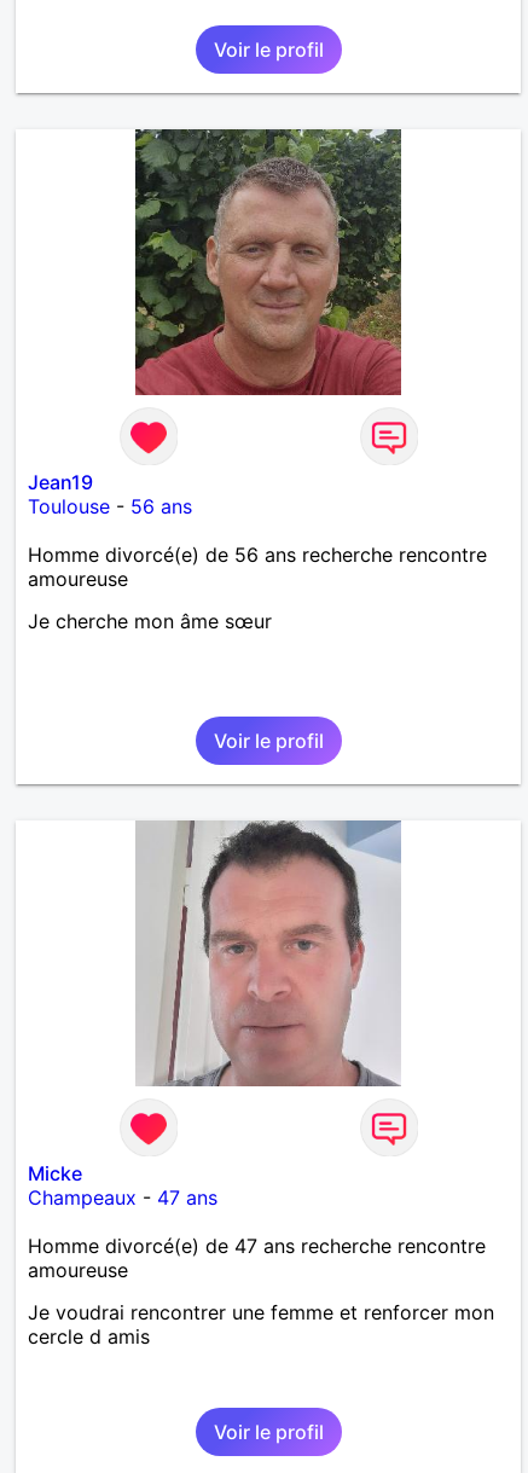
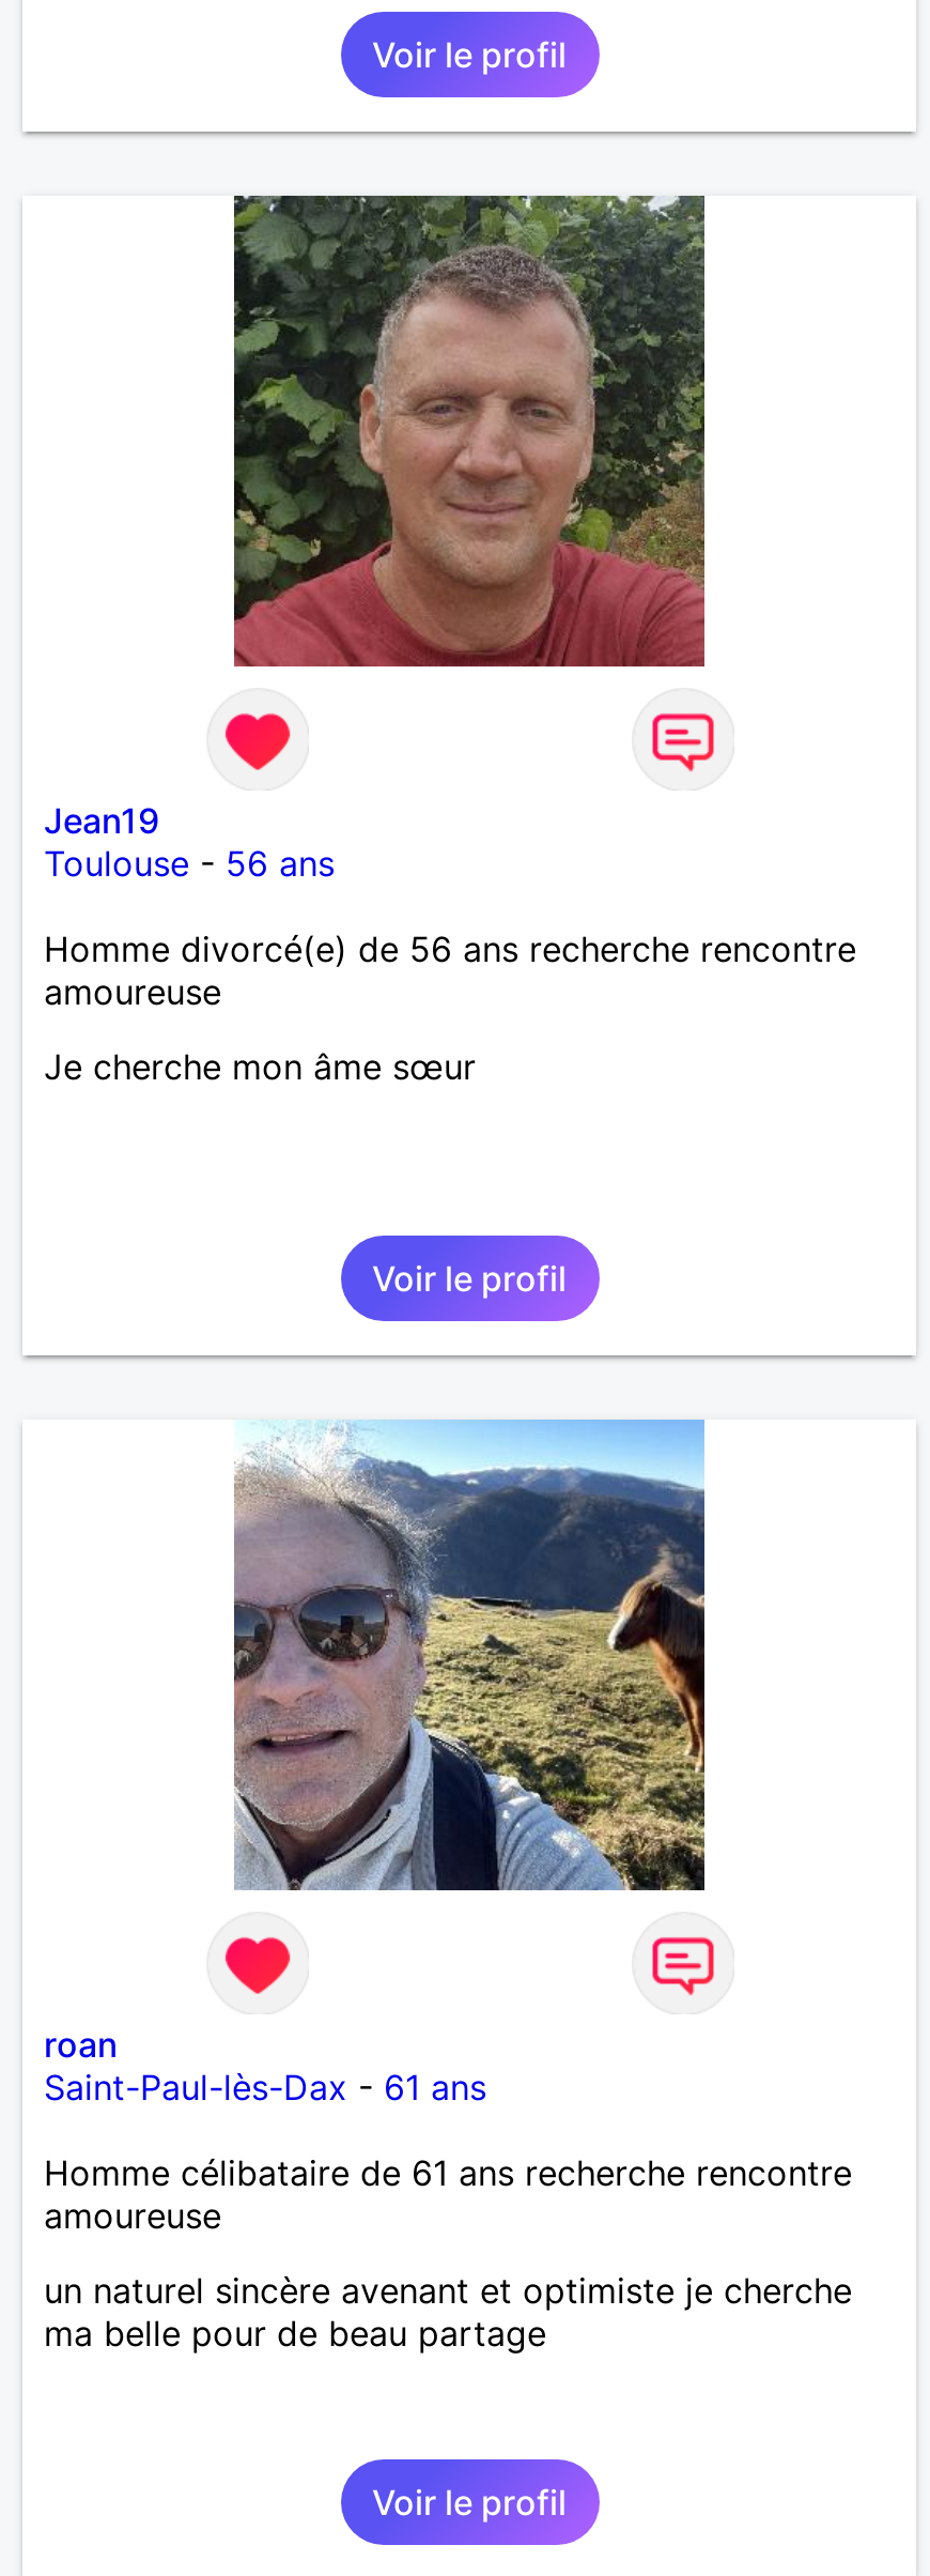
- [image]
+ [image]

- Micke
- Champeaux - 47 ans
+ roan
+ Saint-Paul-lès-Dax - 61 ans

- Homme divorcé(e) de 47 ans recherche rencontre
+ Homme célibataire de 61 ans recherche rencontre

- Je voudrai rencontrer une femme et renforcer mon
- cercle d amis
+ un naturel sincère avenant et optimiste je cherche
+ ma belle pour de beau partage
